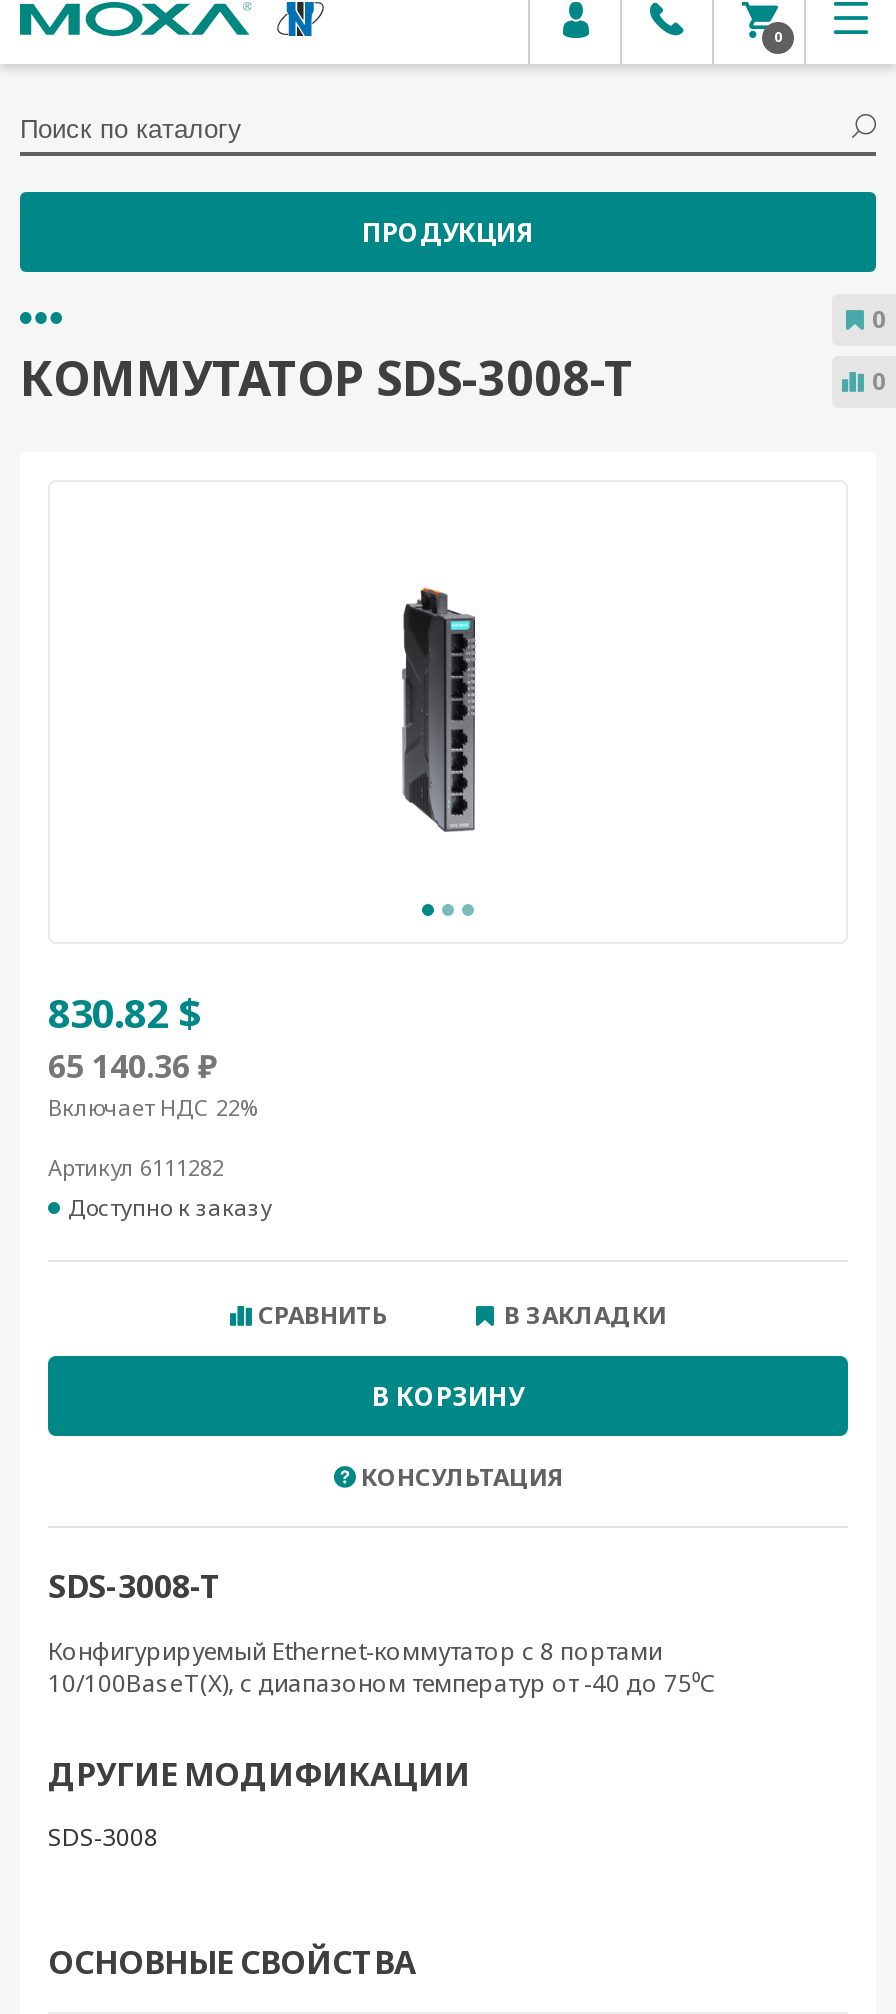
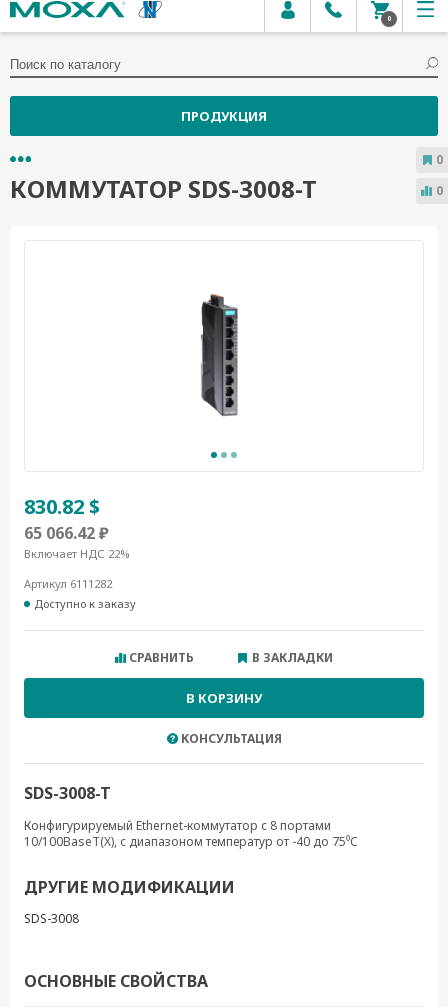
- 65 140.36 ₽
+ 65 066.42 ₽
